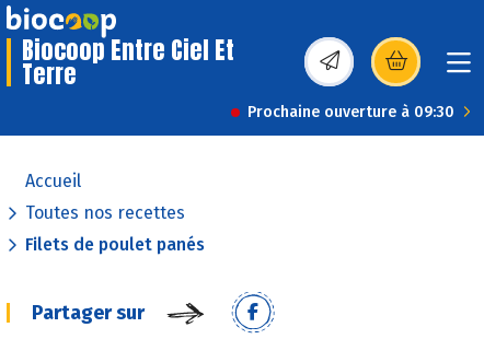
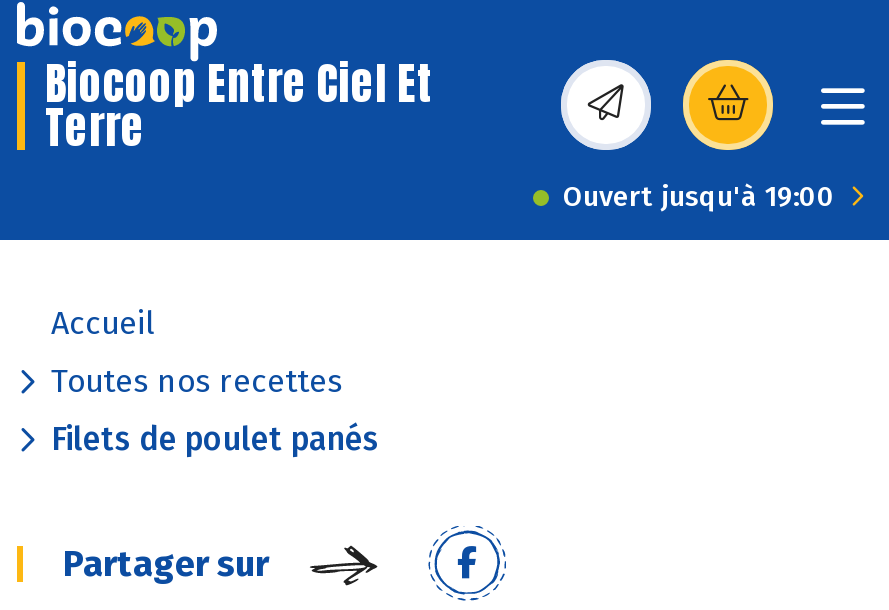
- Prochaine ouverture à 09:30
+ Ouvert jusqu'à 19:00
